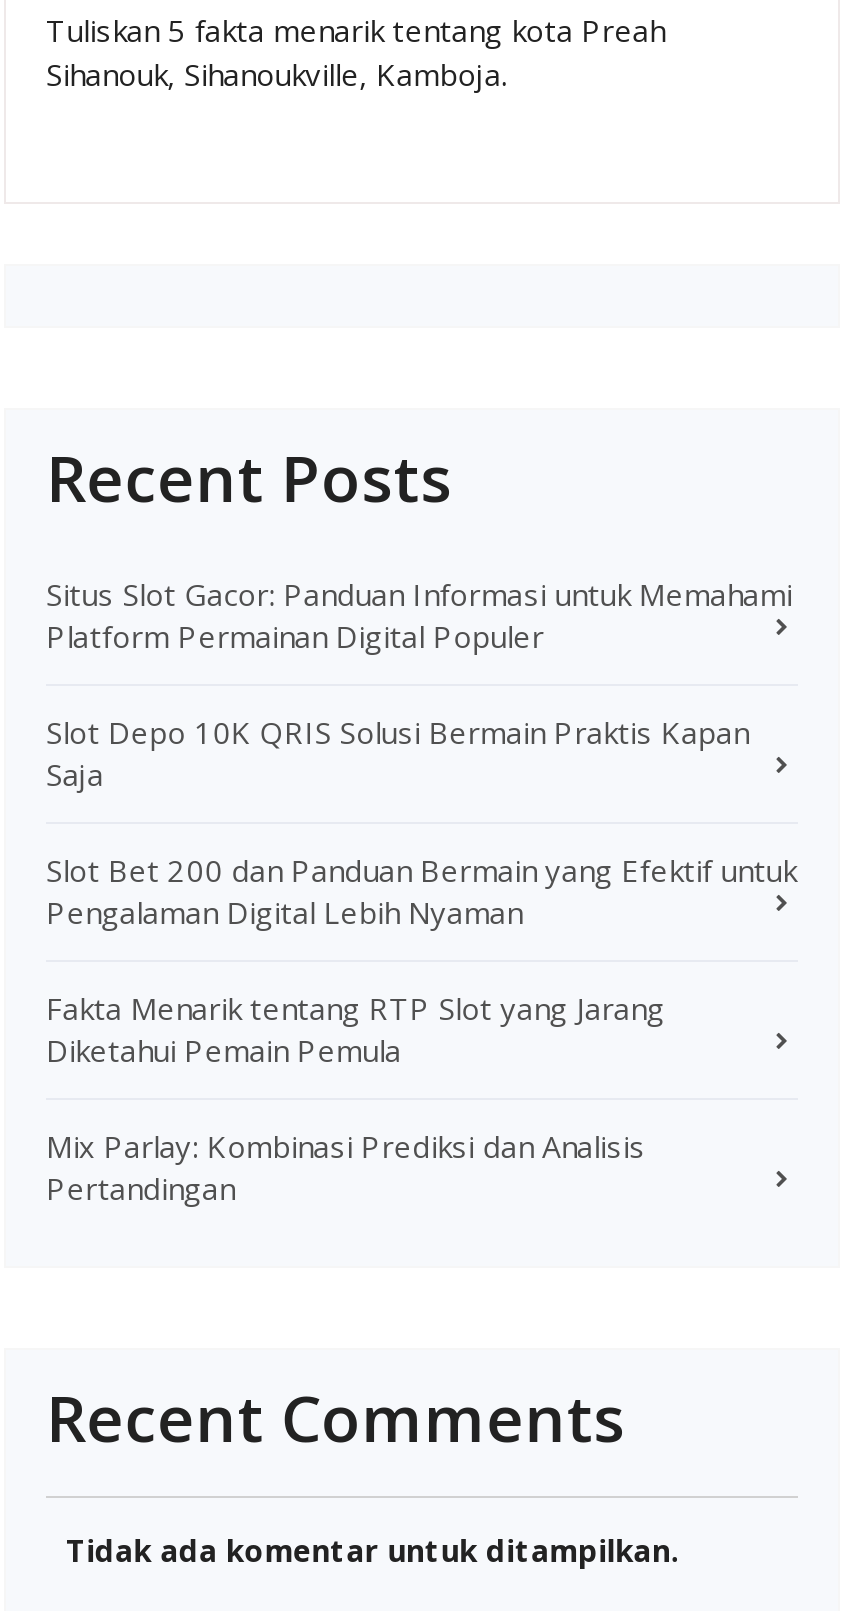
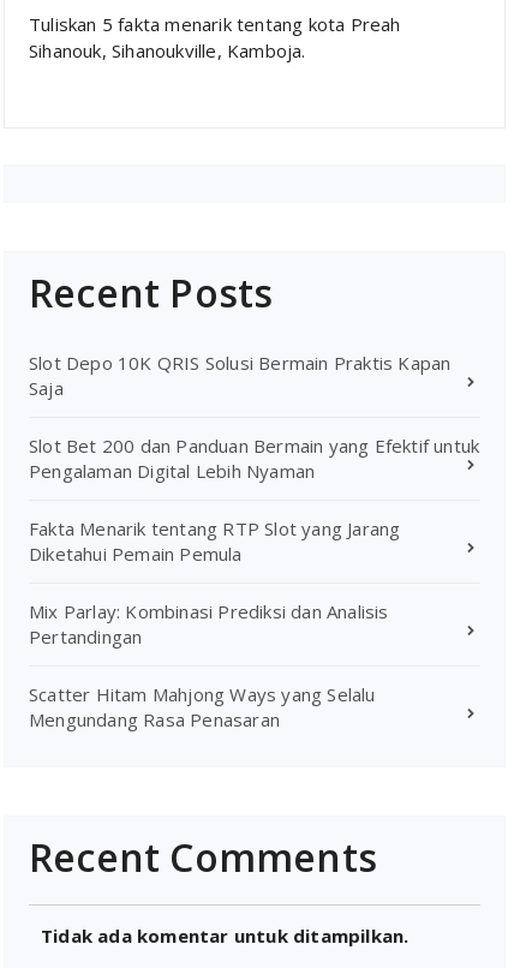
- Situs Slot Gacor: Panduan Informasi untuk Memahami
- Platform Permainan Digital Populer

moved up: Slot Depo 10K QRIS Solusi Bermain Praktis Kapan | Saja | Slot Bet 200 dan Panduan Bermain yang Efektif untuk | Pengalaman Digital Lebih Nyaman | Fakta Menarik tentang RTP Slot yang Jarang | Diketahui Pemain Pemula | Mix Parlay: Kombinasi Prediksi dan Analisis | Pertandingan

+ Scatter Hitam Mahjong Ways yang Selalu
+ Mengundang Rasa Penasaran
